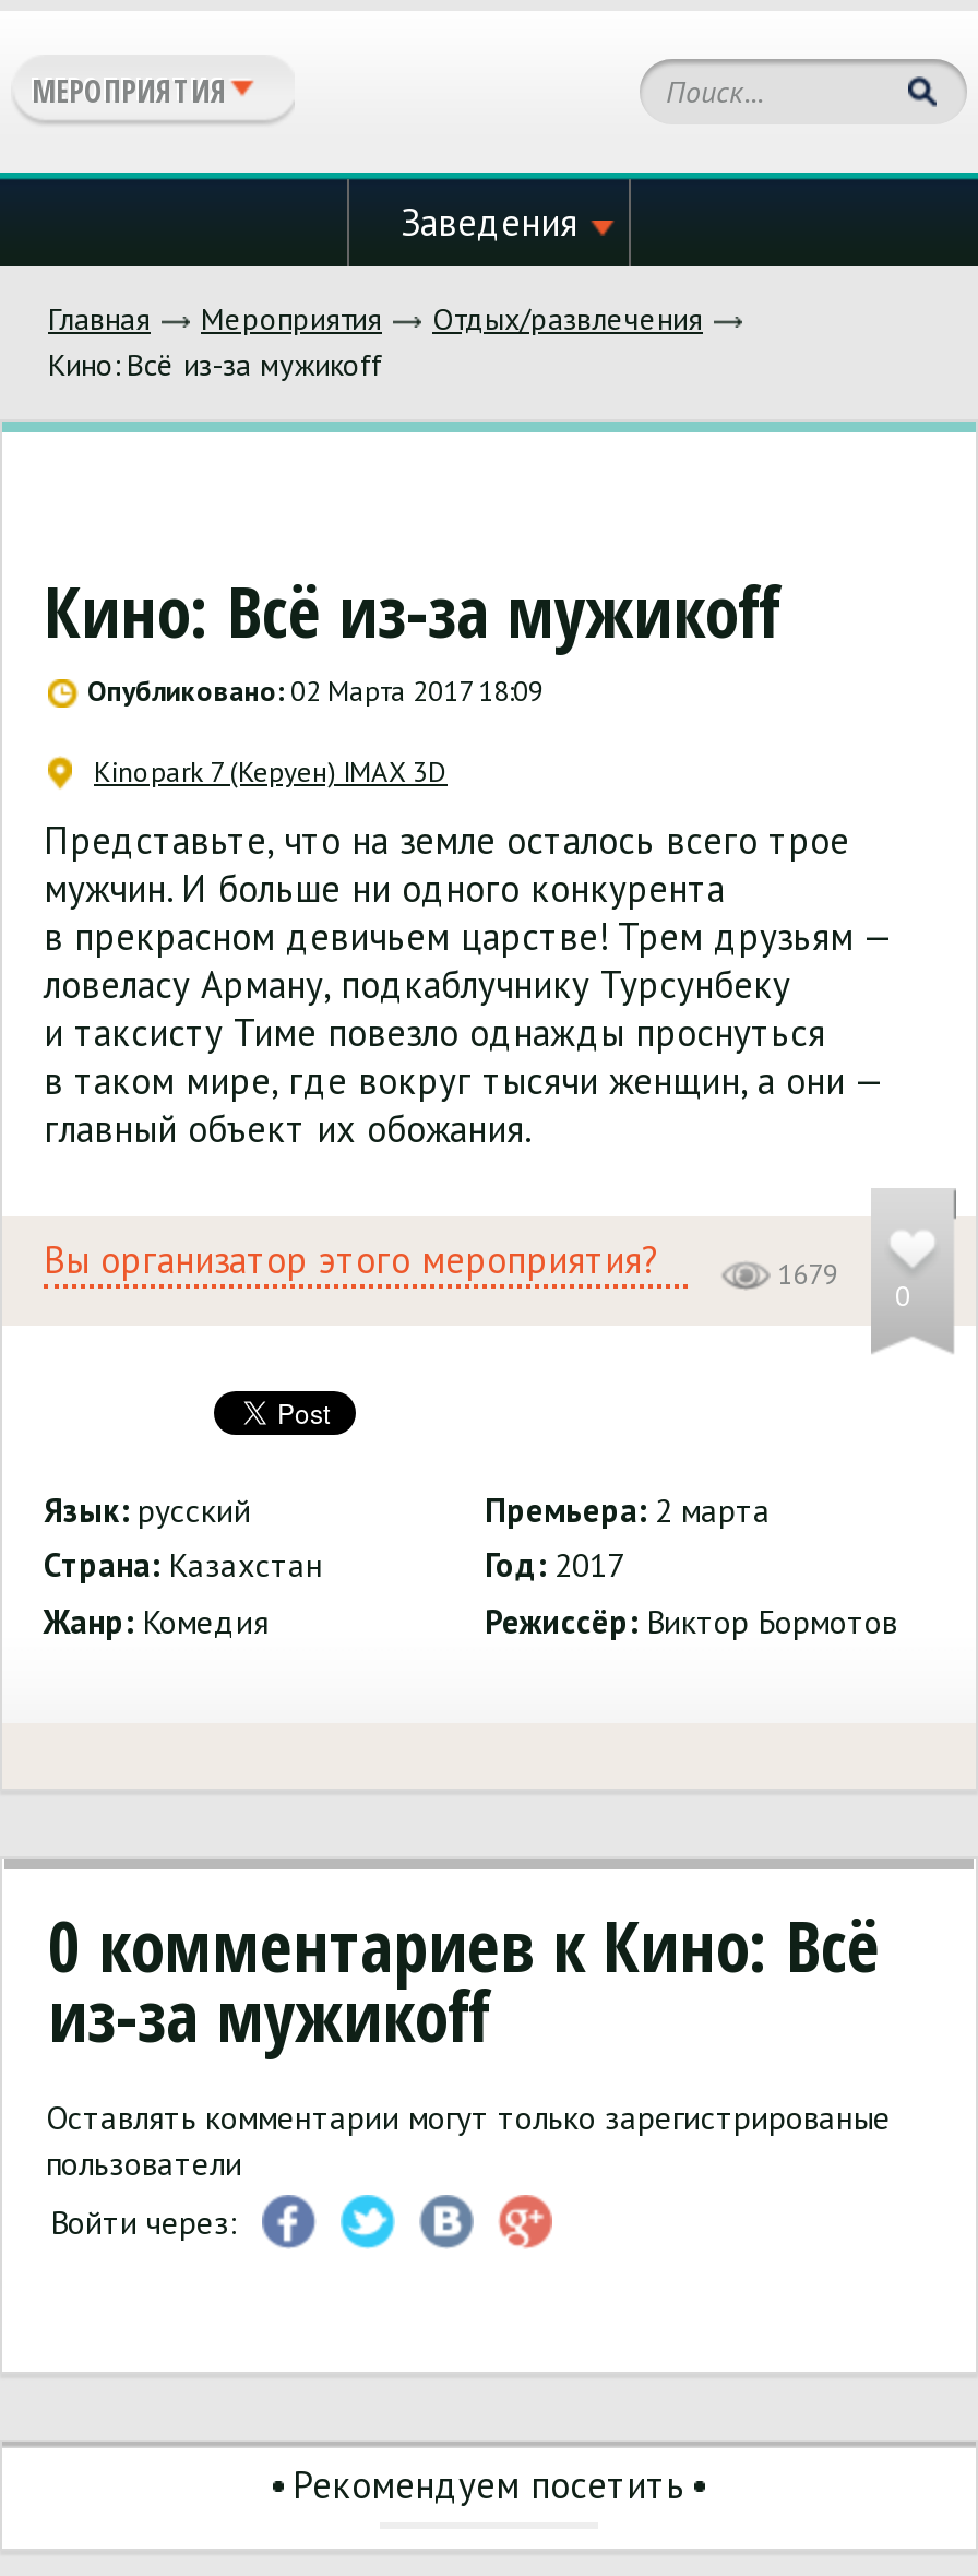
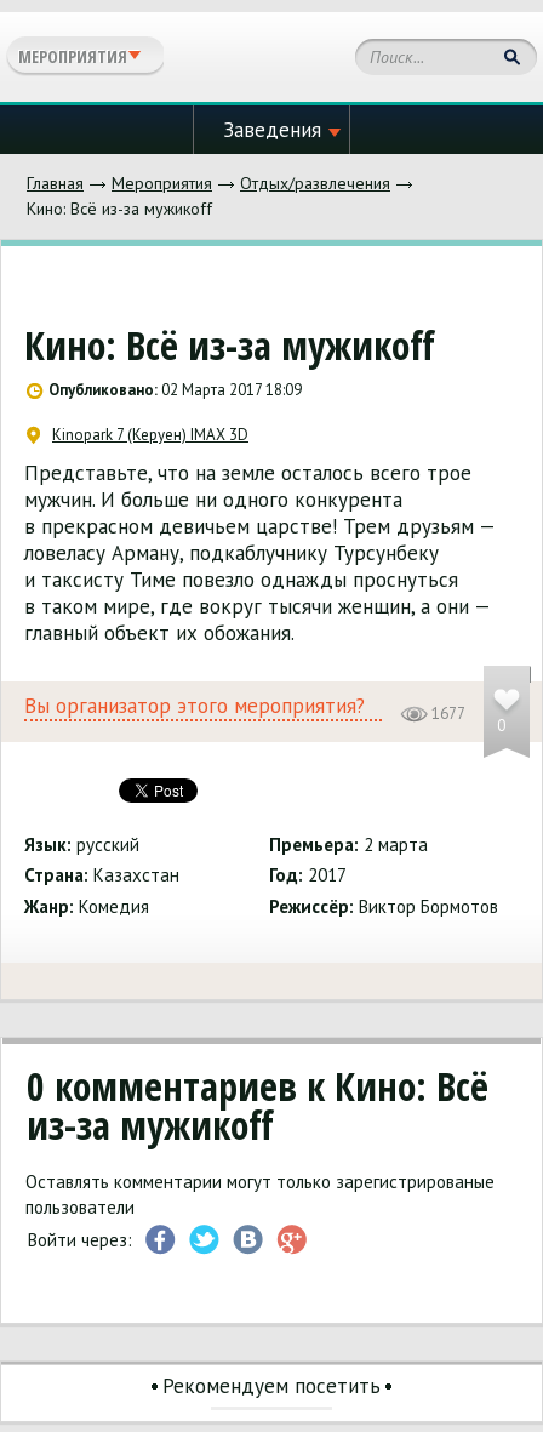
- 1679
+ 1677
